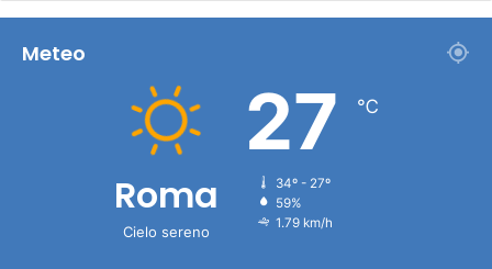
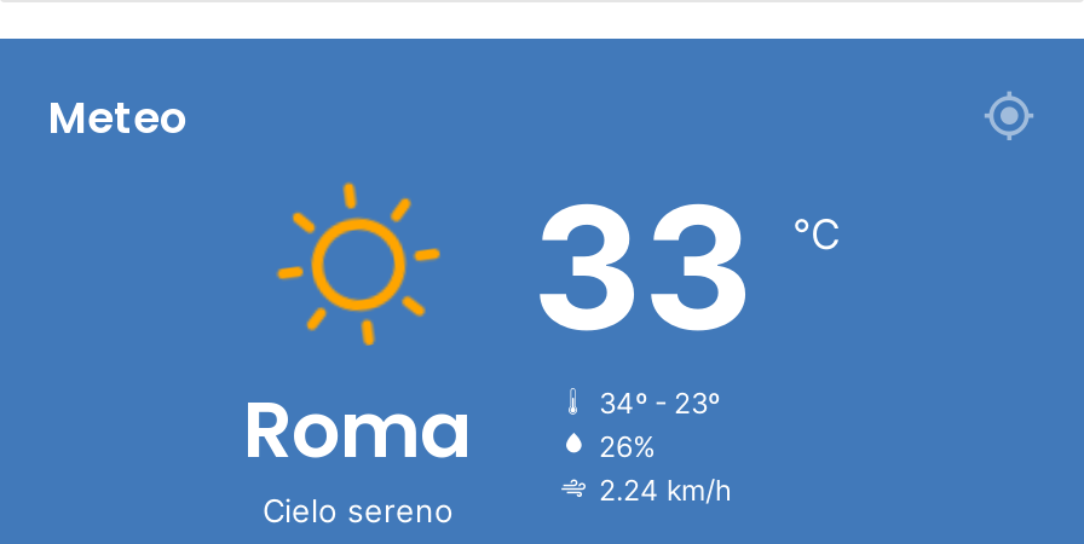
- [image]
- 27 ℃
+ [image]
+ 33 ℃

- 34º - 27º
+ 34º - 23º

- 59%
+ 26%

- 1.79 km/h
+ 2.24 km/h
